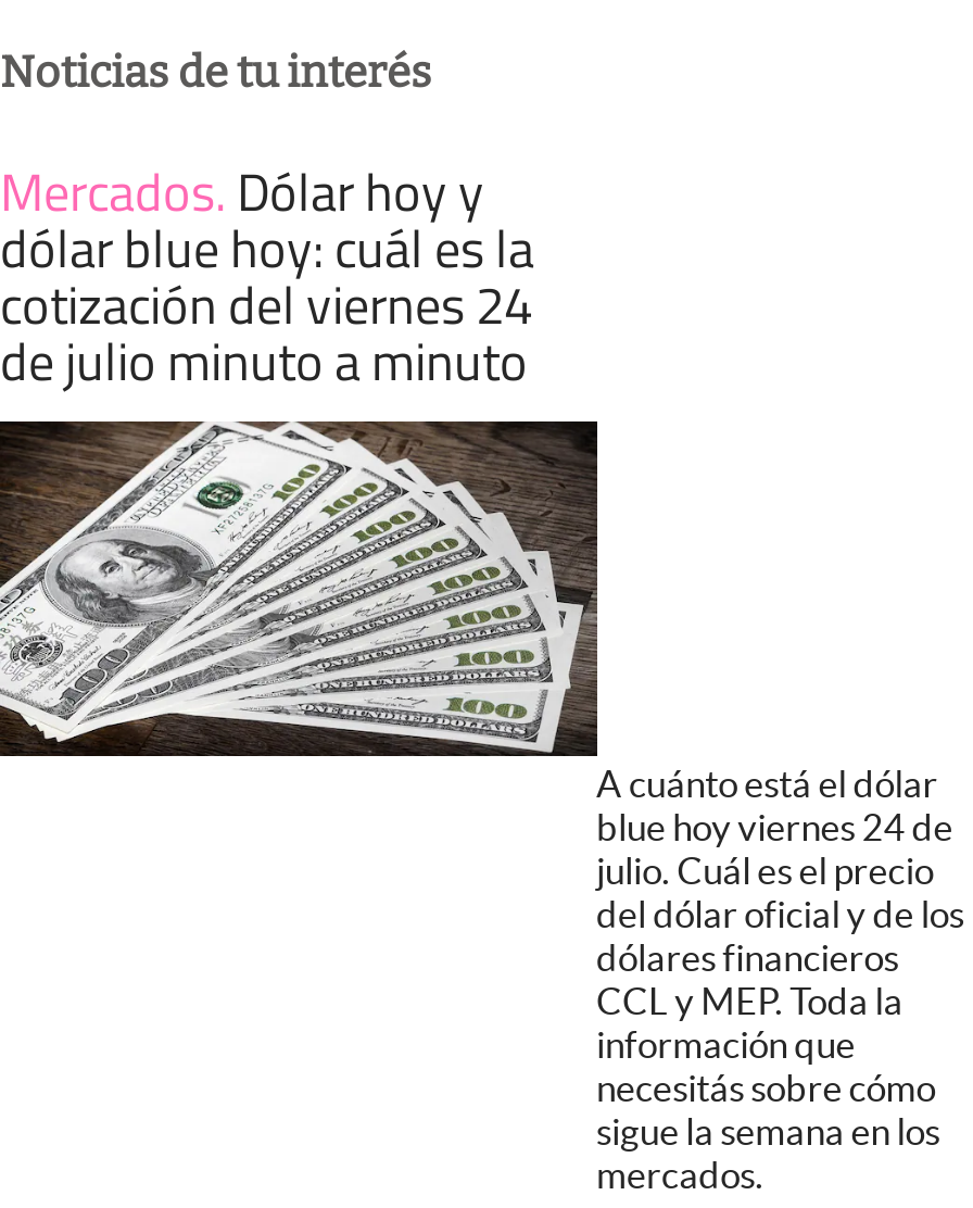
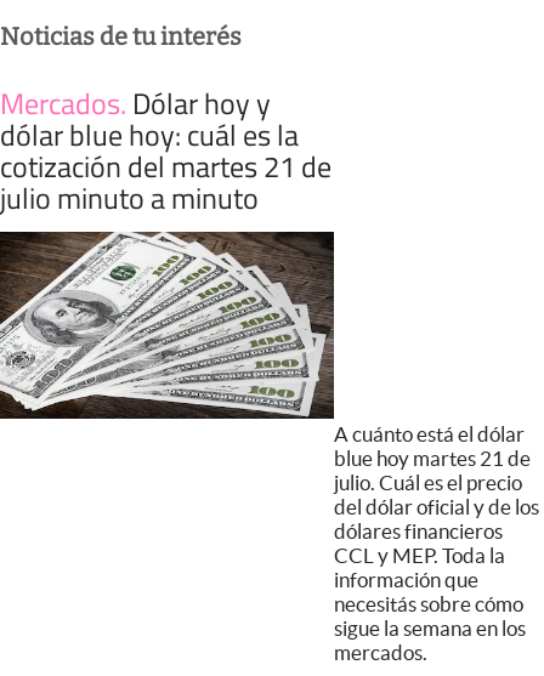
- cotización del viernes 24
- de julio minuto a minuto
+ cotización del martes 21 de
+ julio minuto a minuto

- blue hoy viernes 24 de
+ blue hoy martes 21 de
